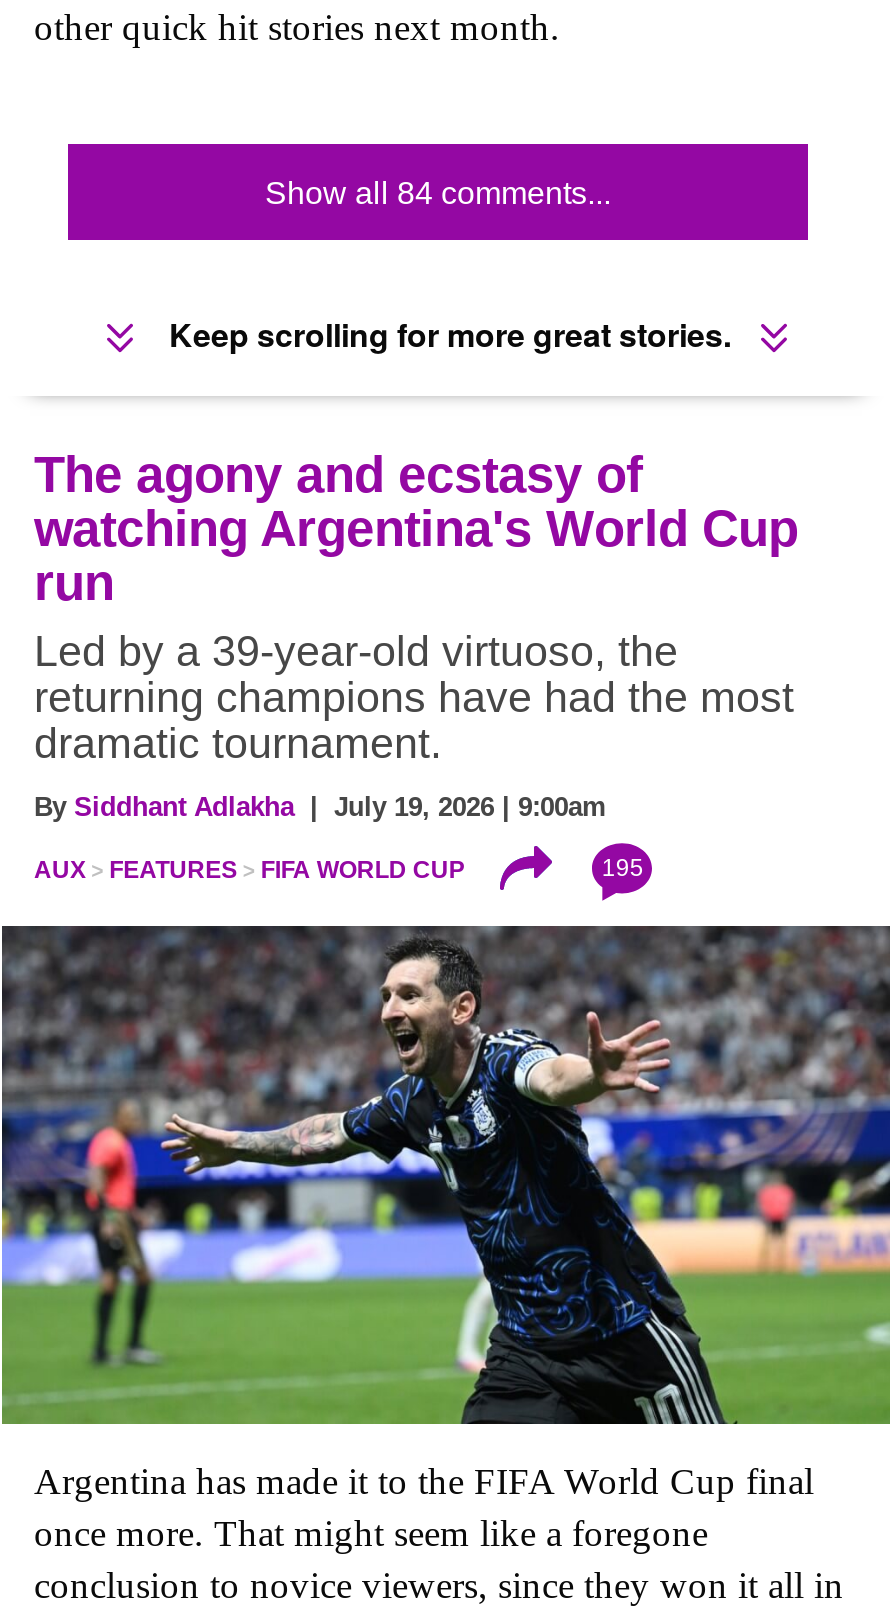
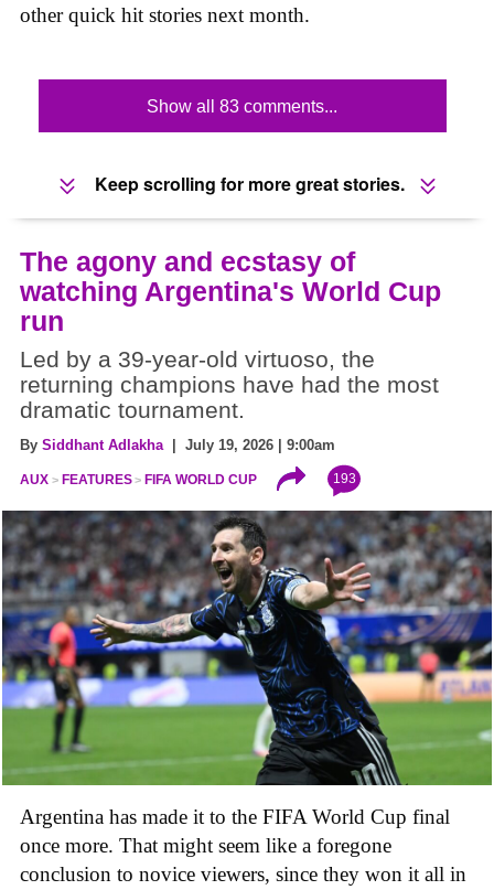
- Show all 84 comments...
+ Show all 83 comments...

- 195
+ 193
